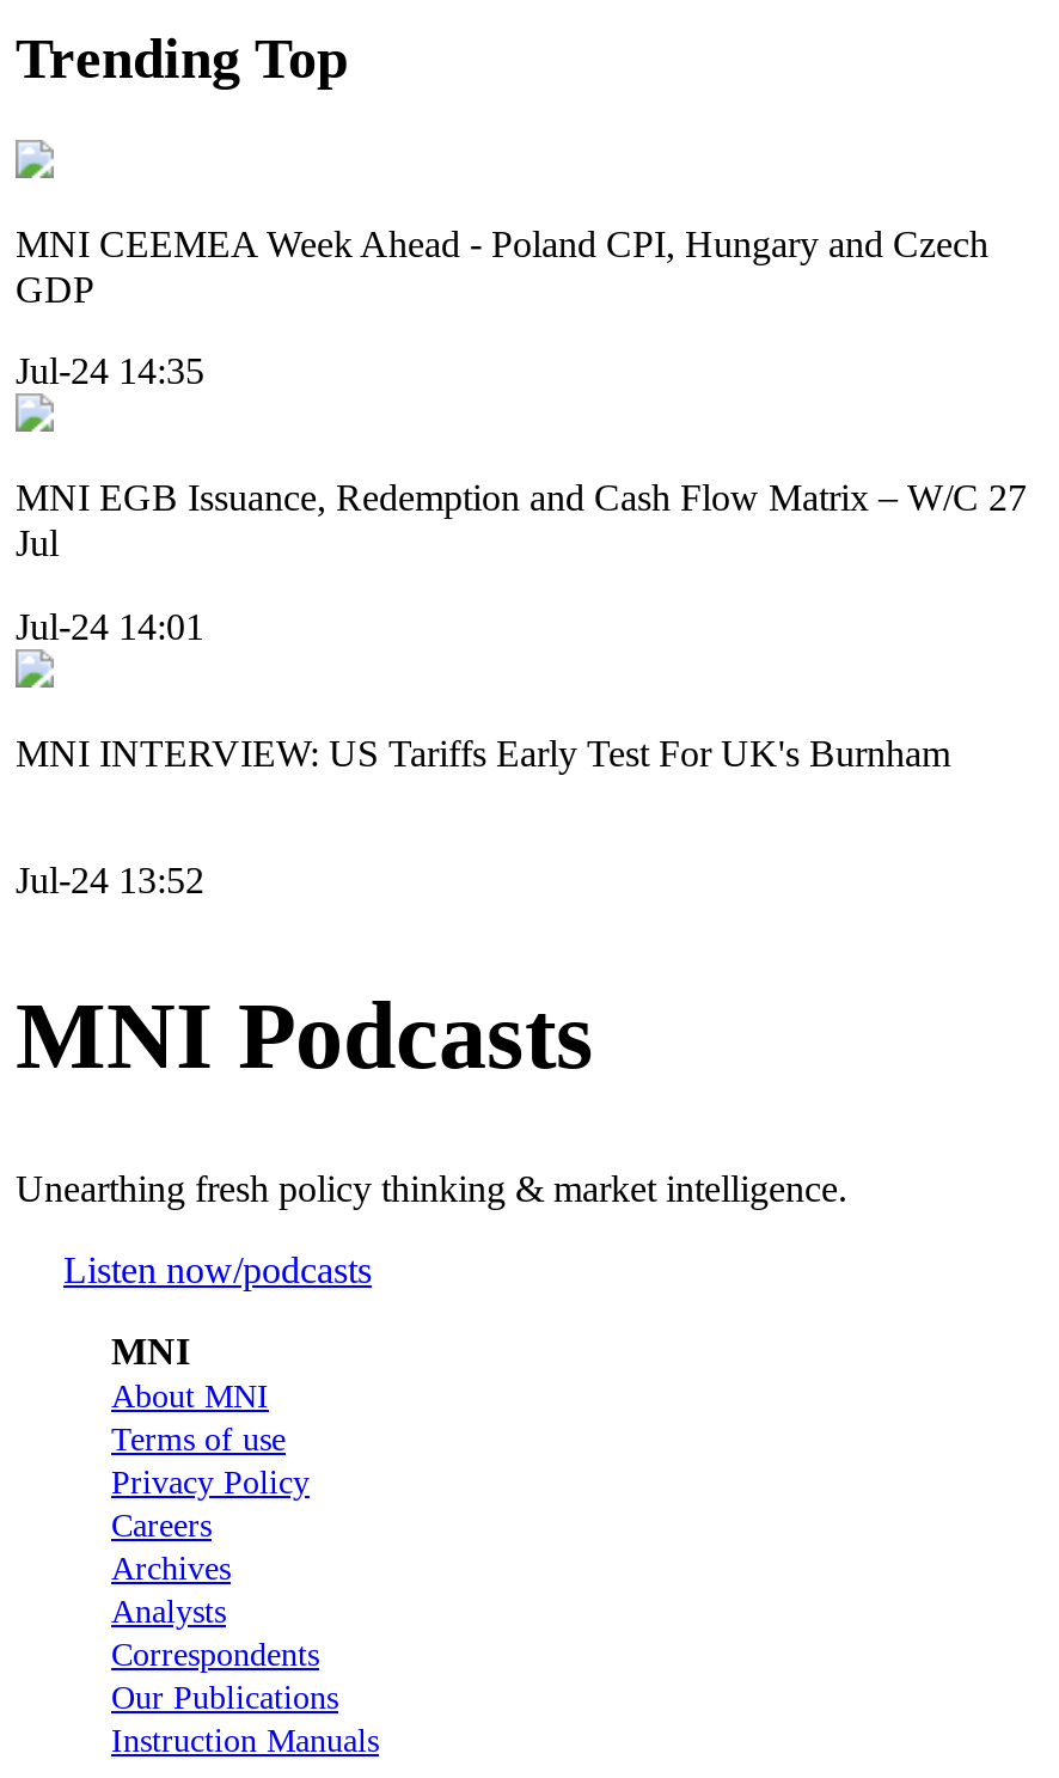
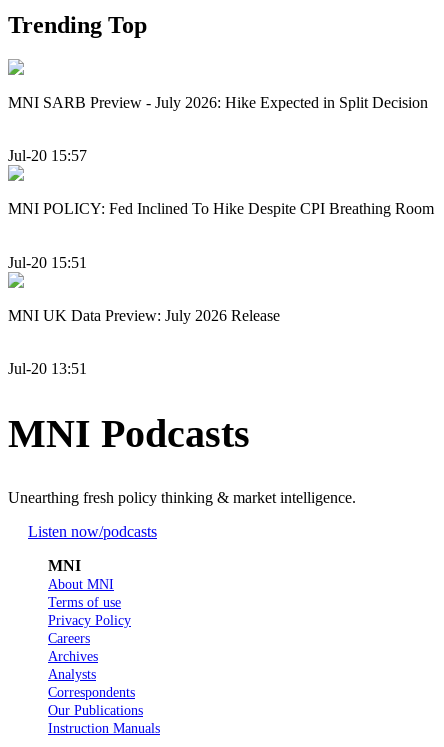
- MNI CEEMEA Week Ahead - Poland CPI, Hungary and Czech
- GDP
+ MNI SARB Preview - July 2026: Hike Expected in Split Decision

- Jul-24 14:35
+ Jul-20 15:57

- MNI EGB Issuance, Redemption and Cash Flow Matrix – W/C 27
- Jul
+ MNI POLICY: Fed Inclined To Hike Despite CPI Breathing Room

- Jul-24 14:01
+ Jul-20 15:51

- MNI INTERVIEW: US Tariffs Early Test For UK's Burnham
+ MNI UK Data Preview: July 2026 Release

- Jul-24 13:52
+ Jul-20 13:51
